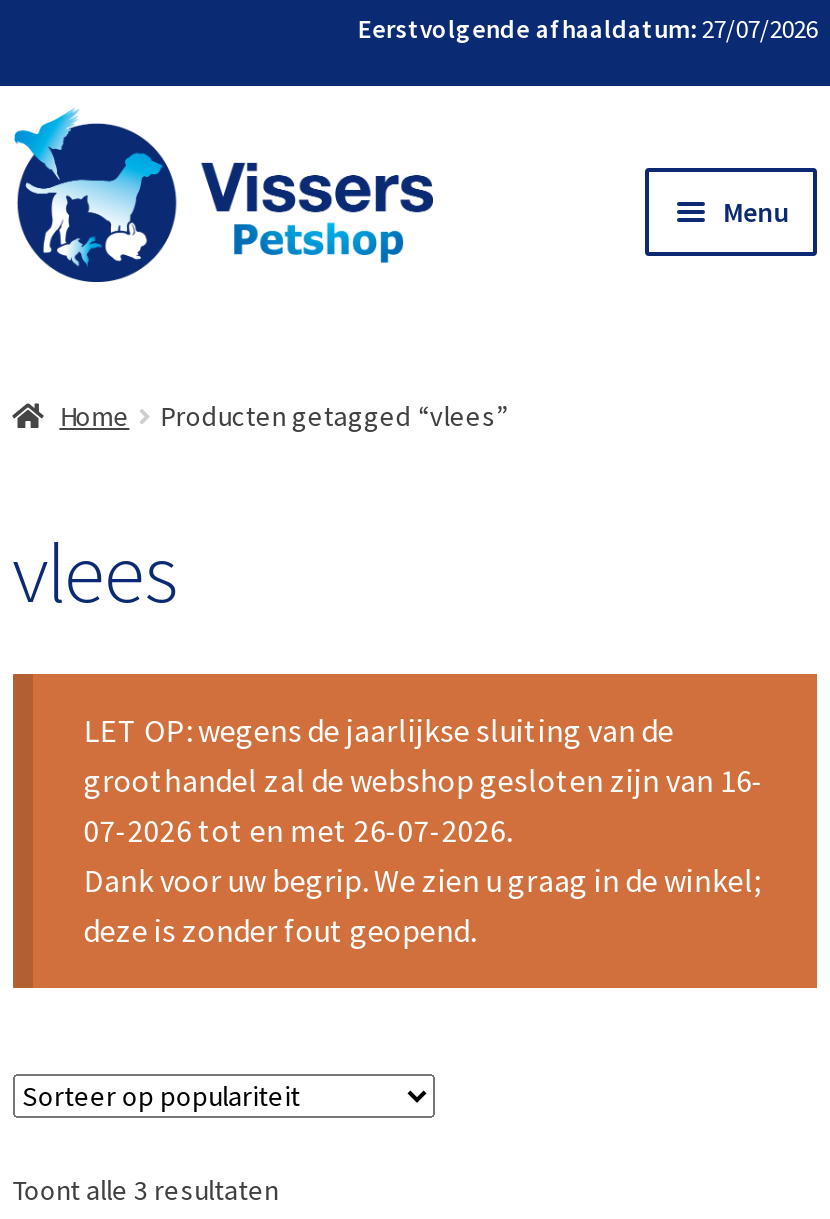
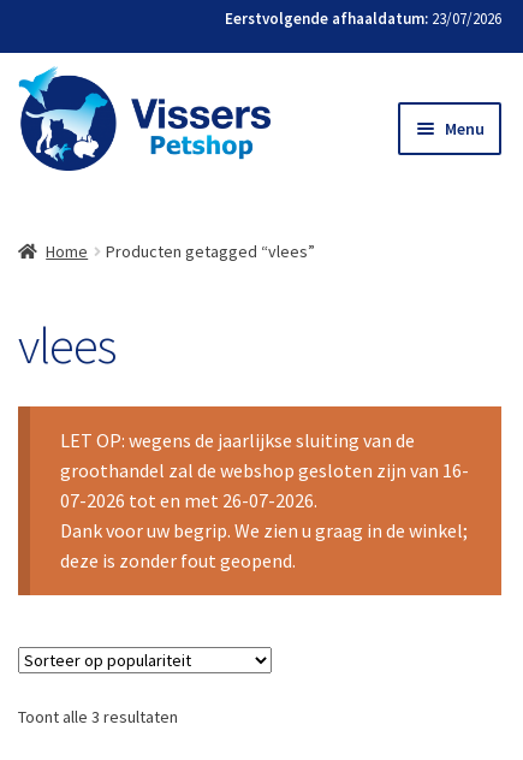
- Eerstvolgende afhaaldatum: 27/07/2026
+ Eerstvolgende afhaaldatum: 23/07/2026
